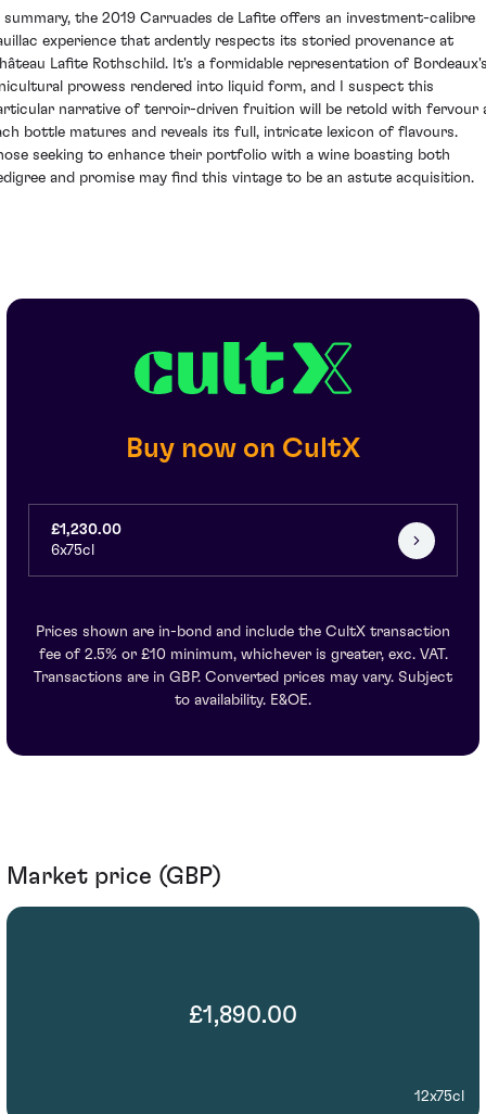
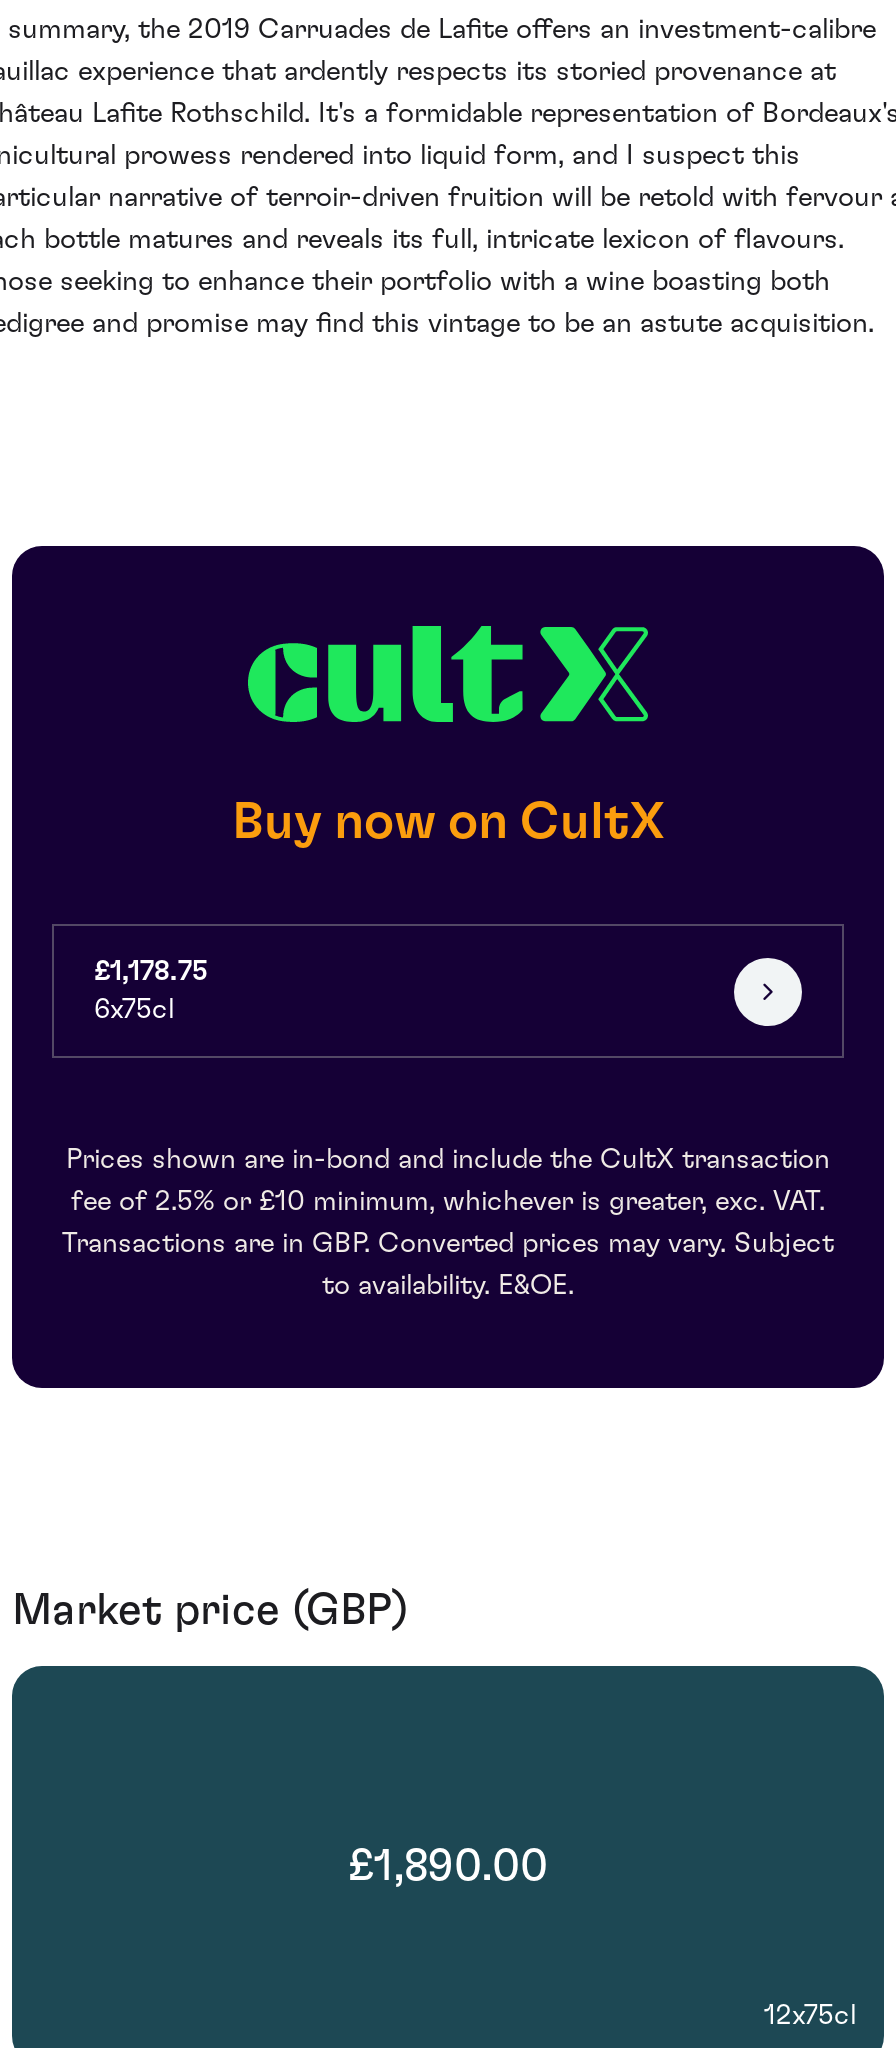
- £1,230.00
+ £1,178.75
